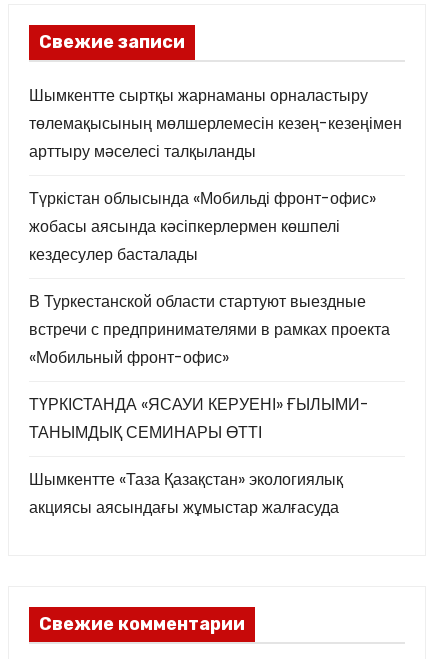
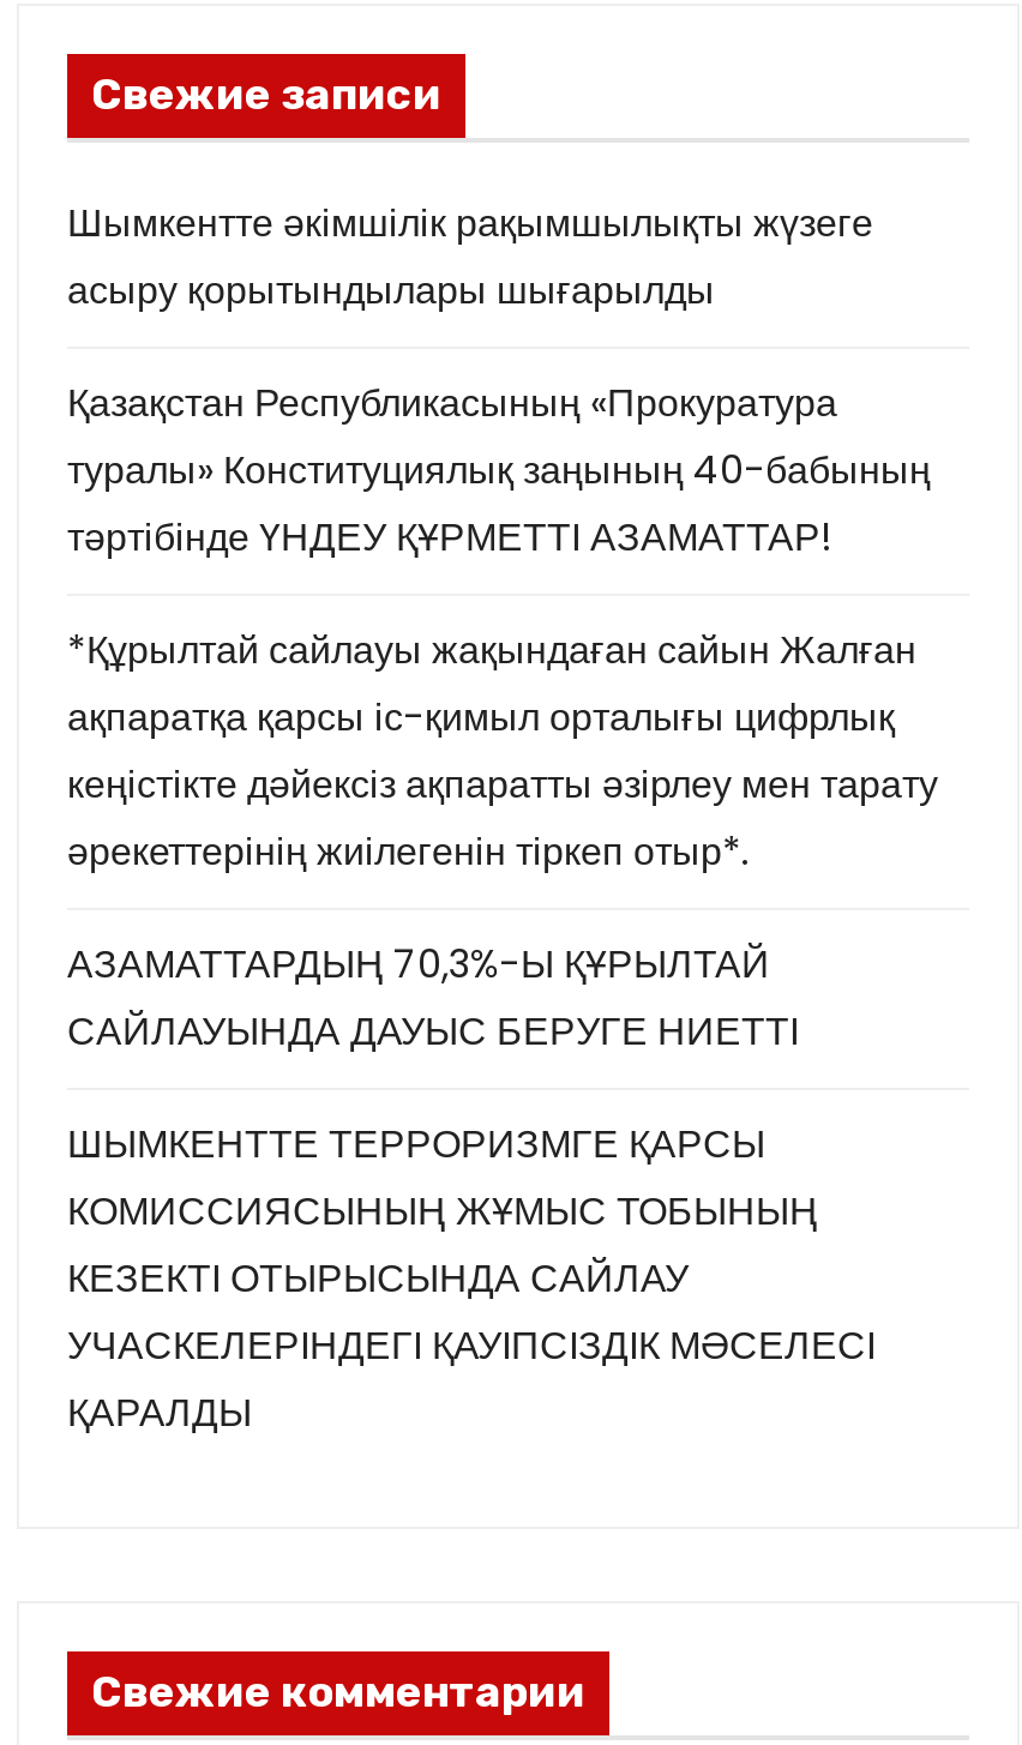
- Шымкентте сыртқы жарнаманы орналастыру
- төлемақысының мөлшерлемесін кезең-кезеңімен
- арттыру мәселесі талқыланды
+ Шымкентте әкімшілік рақымшылықты жүзеге
+ асыру қорытындылары шығарылды

- Түркістан облысында «Мобильді фронт-офис»
- жобасы аясында кәсіпкерлермен көшпелі
- кездесулер басталады
+ Қазақстан Республикасының «Прокуратура
+ туралы» Конституциялық заңының 40-бабының
+ тәртібінде ҮНДЕУ ҚҰРМЕТТІ АЗАМАТТАР!

- В Туркестанской области стартуют выездные
- встречи с предпринимателями в рамках проекта
- «Мобильный фронт-офис»
+ *Құрылтай сайлауы жақындаған сайын Жалған
+ ақпаратқа қарсы іс-қимыл орталығы цифрлық
+ кеңістікте дәйексіз ақпаратты әзірлеу мен тарату
+ әрекеттерінің жиілегенін тіркеп отыр*.

- ТҮРКІСТАНДА «ЯСАУИ КЕРУЕНІ» ҒЫЛЫМИ-
- ТАНЫМДЫҚ СЕМИНАРЫ ӨТТІ
+ АЗАМАТТАРДЫҢ 70,3%-Ы ҚҰРЫЛТАЙ
+ САЙЛАУЫНДА ДАУЫС БЕРУГЕ НИЕТТІ

- Шымкентте «Таза Қазақстан» экологиялық
- акциясы аясындағы жұмыстар жалғасуда
+ ШЫМКЕНТТЕ ТЕРРОРИЗМГЕ ҚАРСЫ
+ КОМИССИЯСЫНЫҢ ЖҰМЫС ТОБЫНЫҢ
+ КЕЗЕКТІ ОТЫРЫСЫНДА САЙЛАУ
+ УЧАСКЕЛЕРІНДЕГІ ҚАУІПСІЗДІК МӘСЕЛЕСІ
+ ҚАРАЛДЫ
